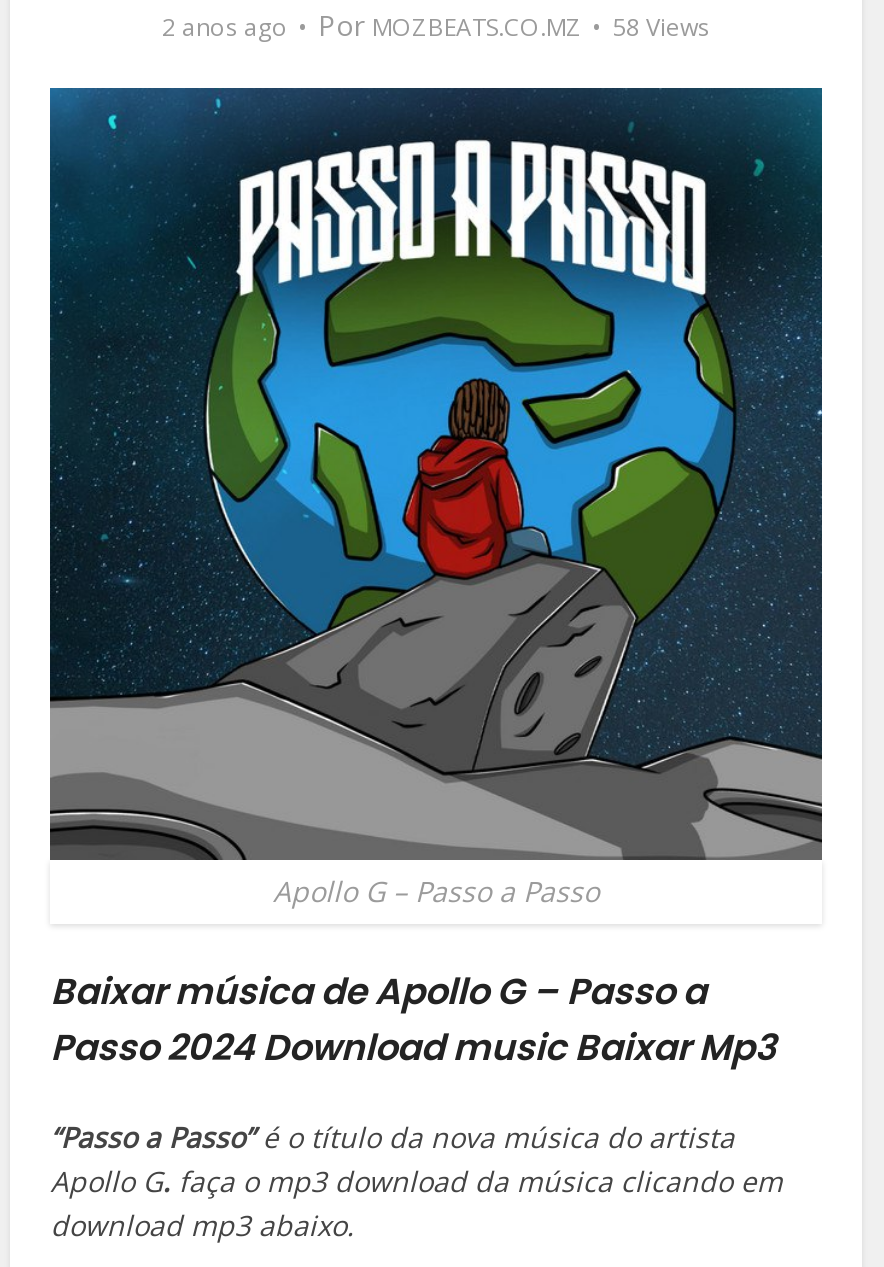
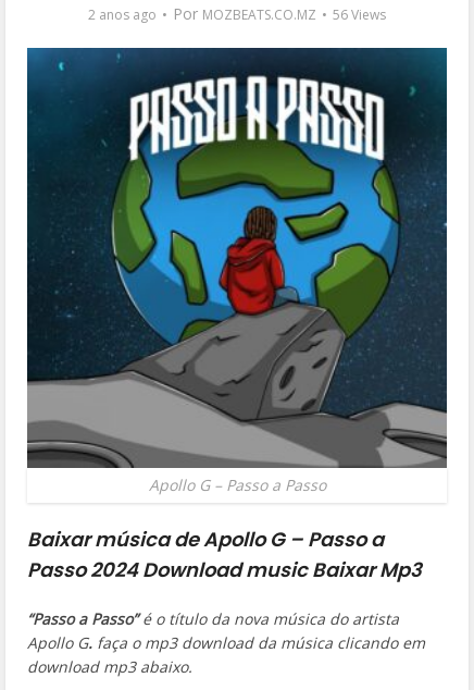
- 2 anos ago Por MOZBEATS.CO.MZ 58 Views
+ 2 anos ago Por MOZBEATS.CO.MZ 56 Views
